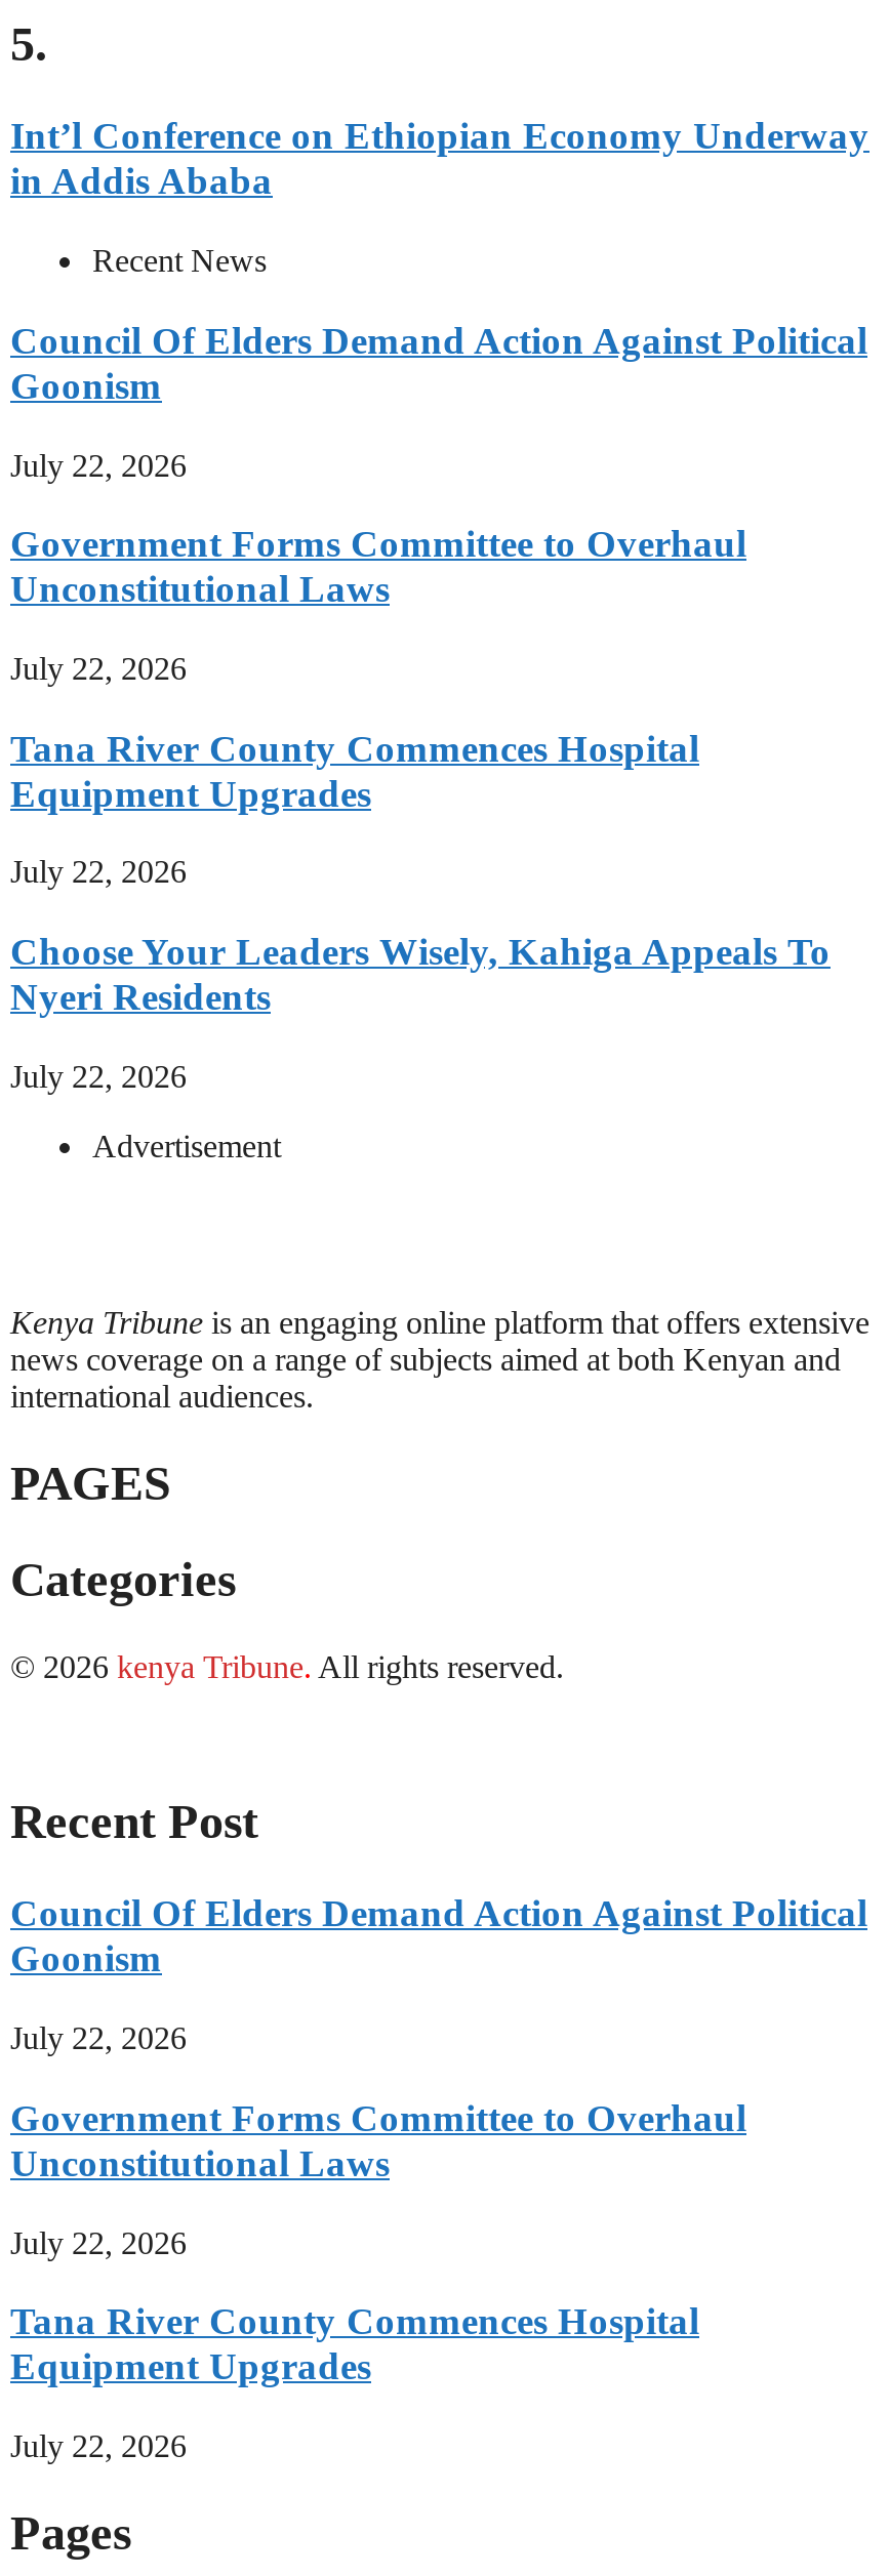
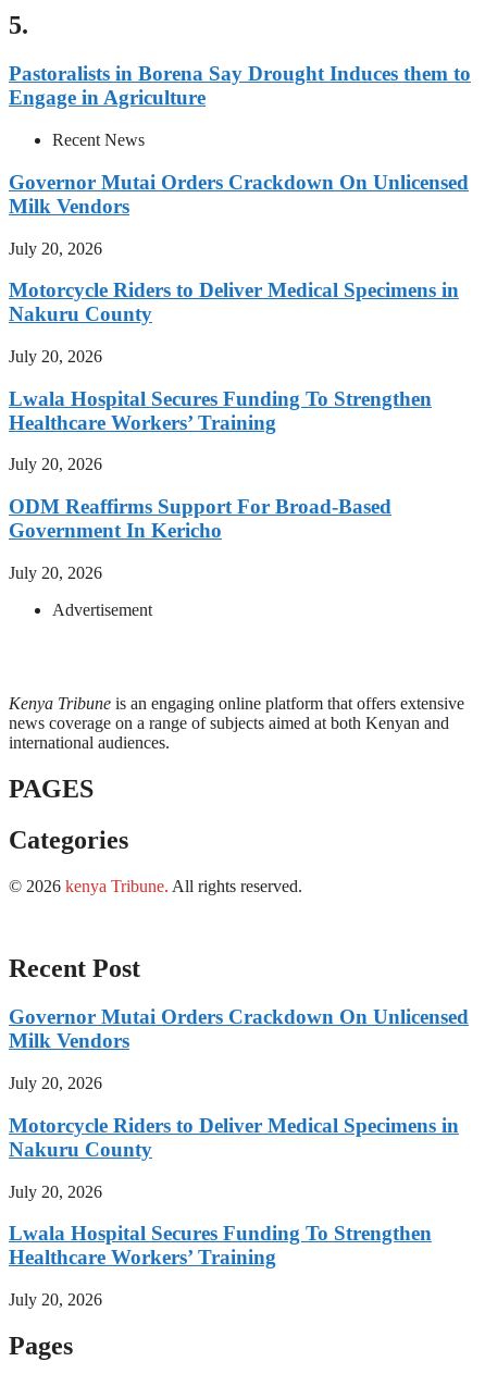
- Int’l Conference on Ethiopian Economy Underway
- in Addis Ababa
+ Pastoralists in Borena Say Drought Induces them to
+ Engage in Agriculture

- Council Of Elders Demand Action Against Political
- Goonism
+ Governor Mutai Orders Crackdown On Unlicensed
+ Milk Vendors

- July 22, 2026
+ July 20, 2026

- Government Forms Committee to Overhaul
- Unconstitutional Laws
+ Motorcycle Riders to Deliver Medical Specimens in
+ Nakuru County

- July 22, 2026
+ July 20, 2026

- Tana River County Commences Hospital
- Equipment Upgrades
+ Lwala Hospital Secures Funding To Strengthen
+ Healthcare Workers’ Training

- July 22, 2026
+ July 20, 2026

- Choose Your Leaders Wisely, Kahiga Appeals To
- Nyeri Residents
+ ODM Reaffirms Support For Broad-Based
+ Government In Kericho

- July 22, 2026
+ July 20, 2026

- Council Of Elders Demand Action Against Political
- Goonism
+ Governor Mutai Orders Crackdown On Unlicensed
+ Milk Vendors

- July 22, 2026
+ July 20, 2026

- Government Forms Committee to Overhaul
- Unconstitutional Laws
+ Motorcycle Riders to Deliver Medical Specimens in
+ Nakuru County

- July 22, 2026
+ July 20, 2026

- Tana River County Commences Hospital
- Equipment Upgrades
+ Lwala Hospital Secures Funding To Strengthen
+ Healthcare Workers’ Training

- July 22, 2026
+ July 20, 2026
